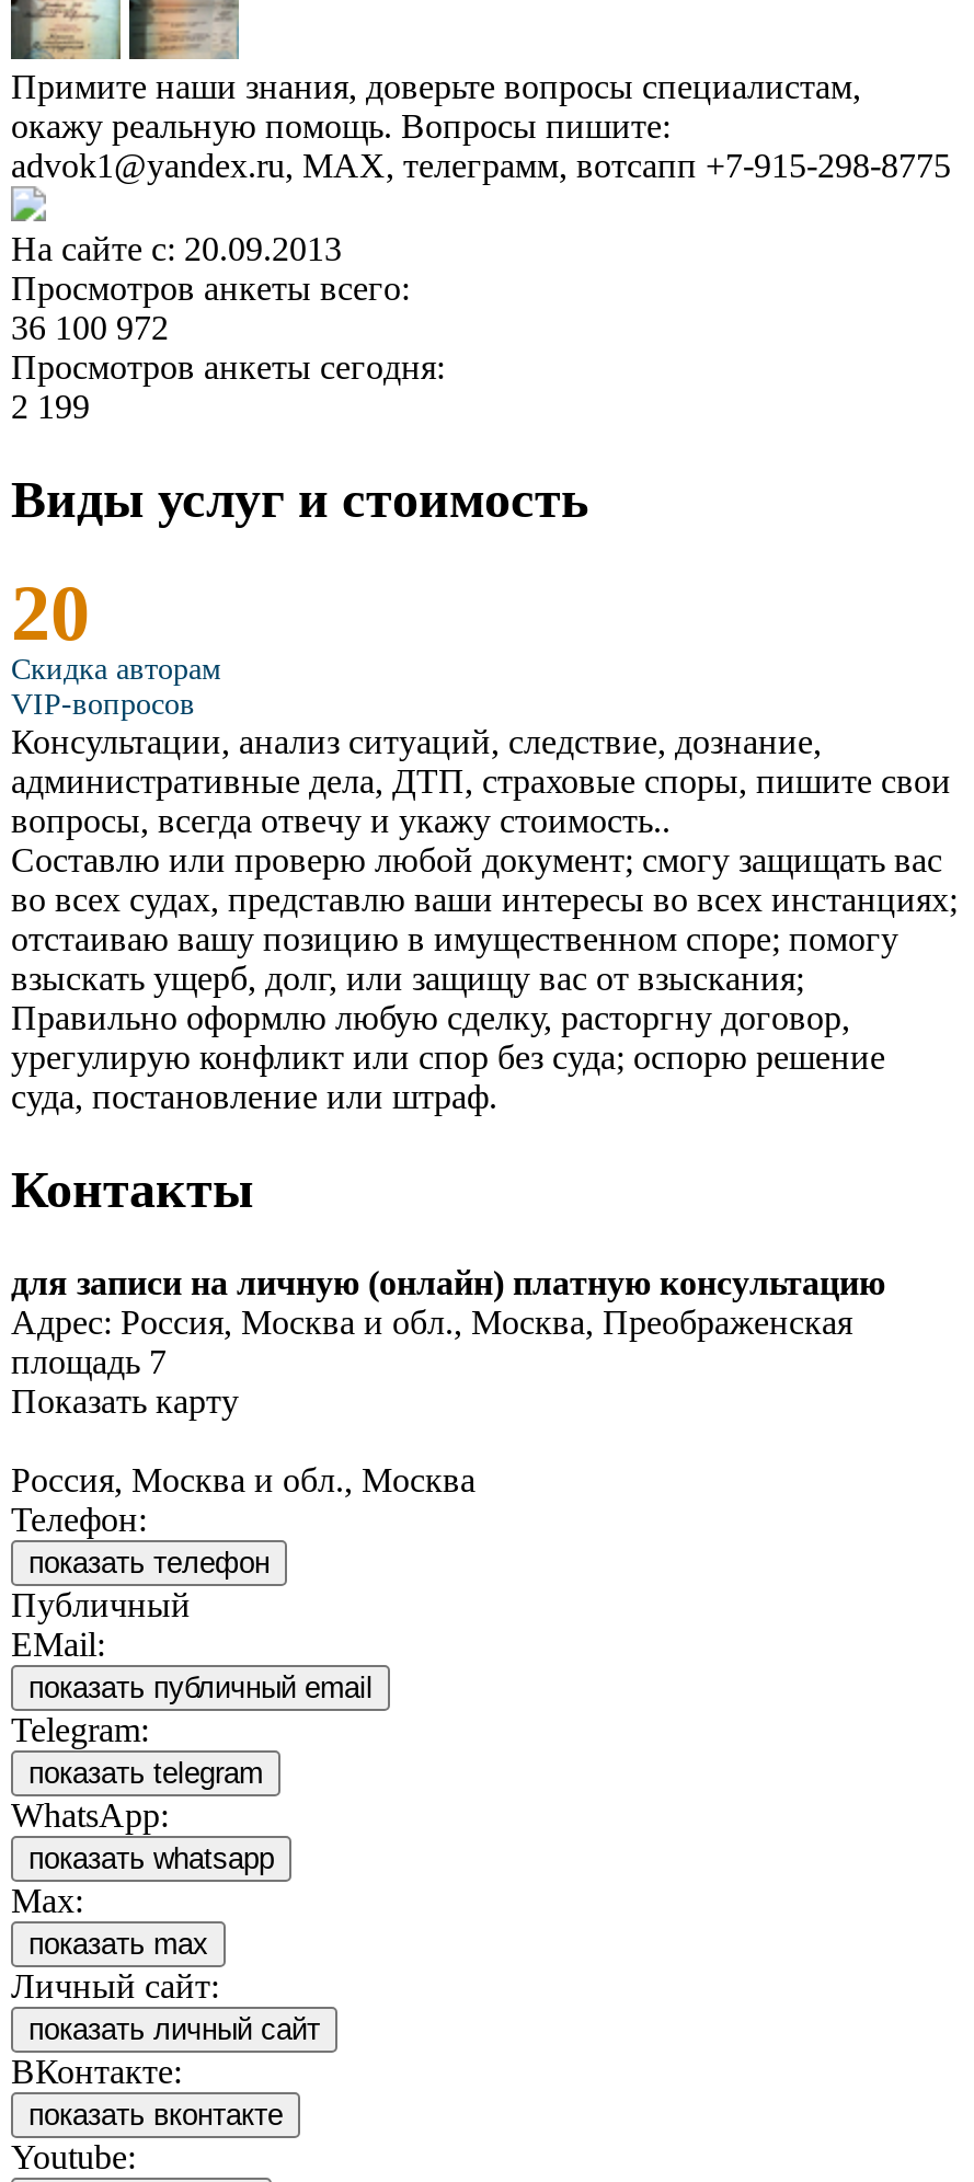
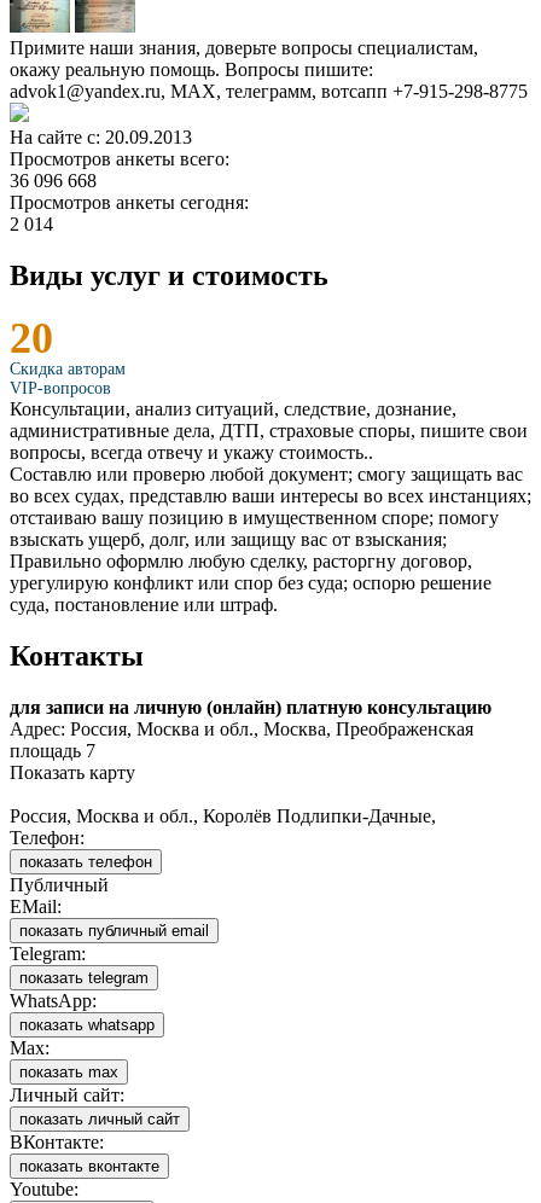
- 36 100 972
+ 36 096 668

- 2 199
+ 2 014

- Россия, Москва и обл., Москва
+ Россия, Москва и обл., Королёв Подлипки-Дачные,
